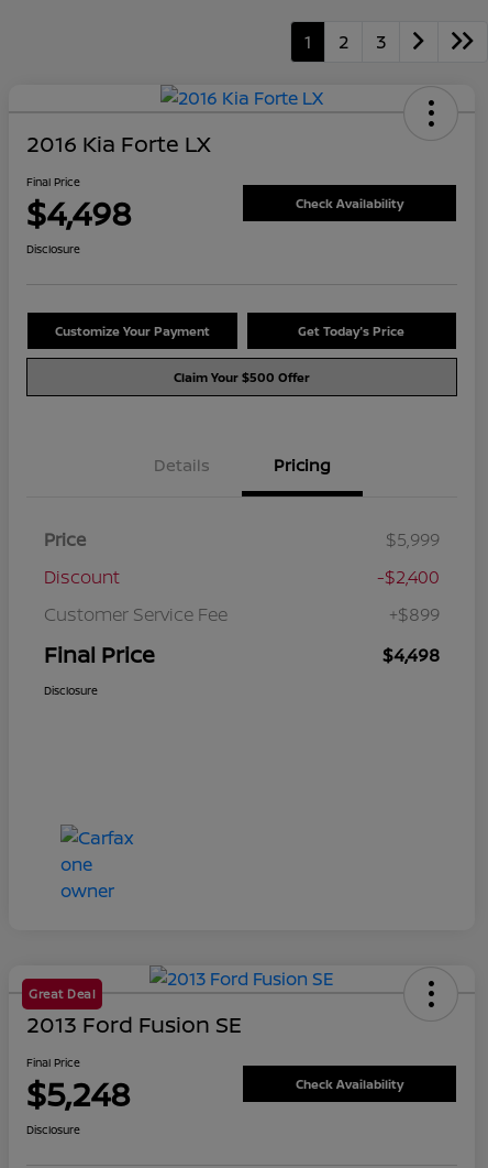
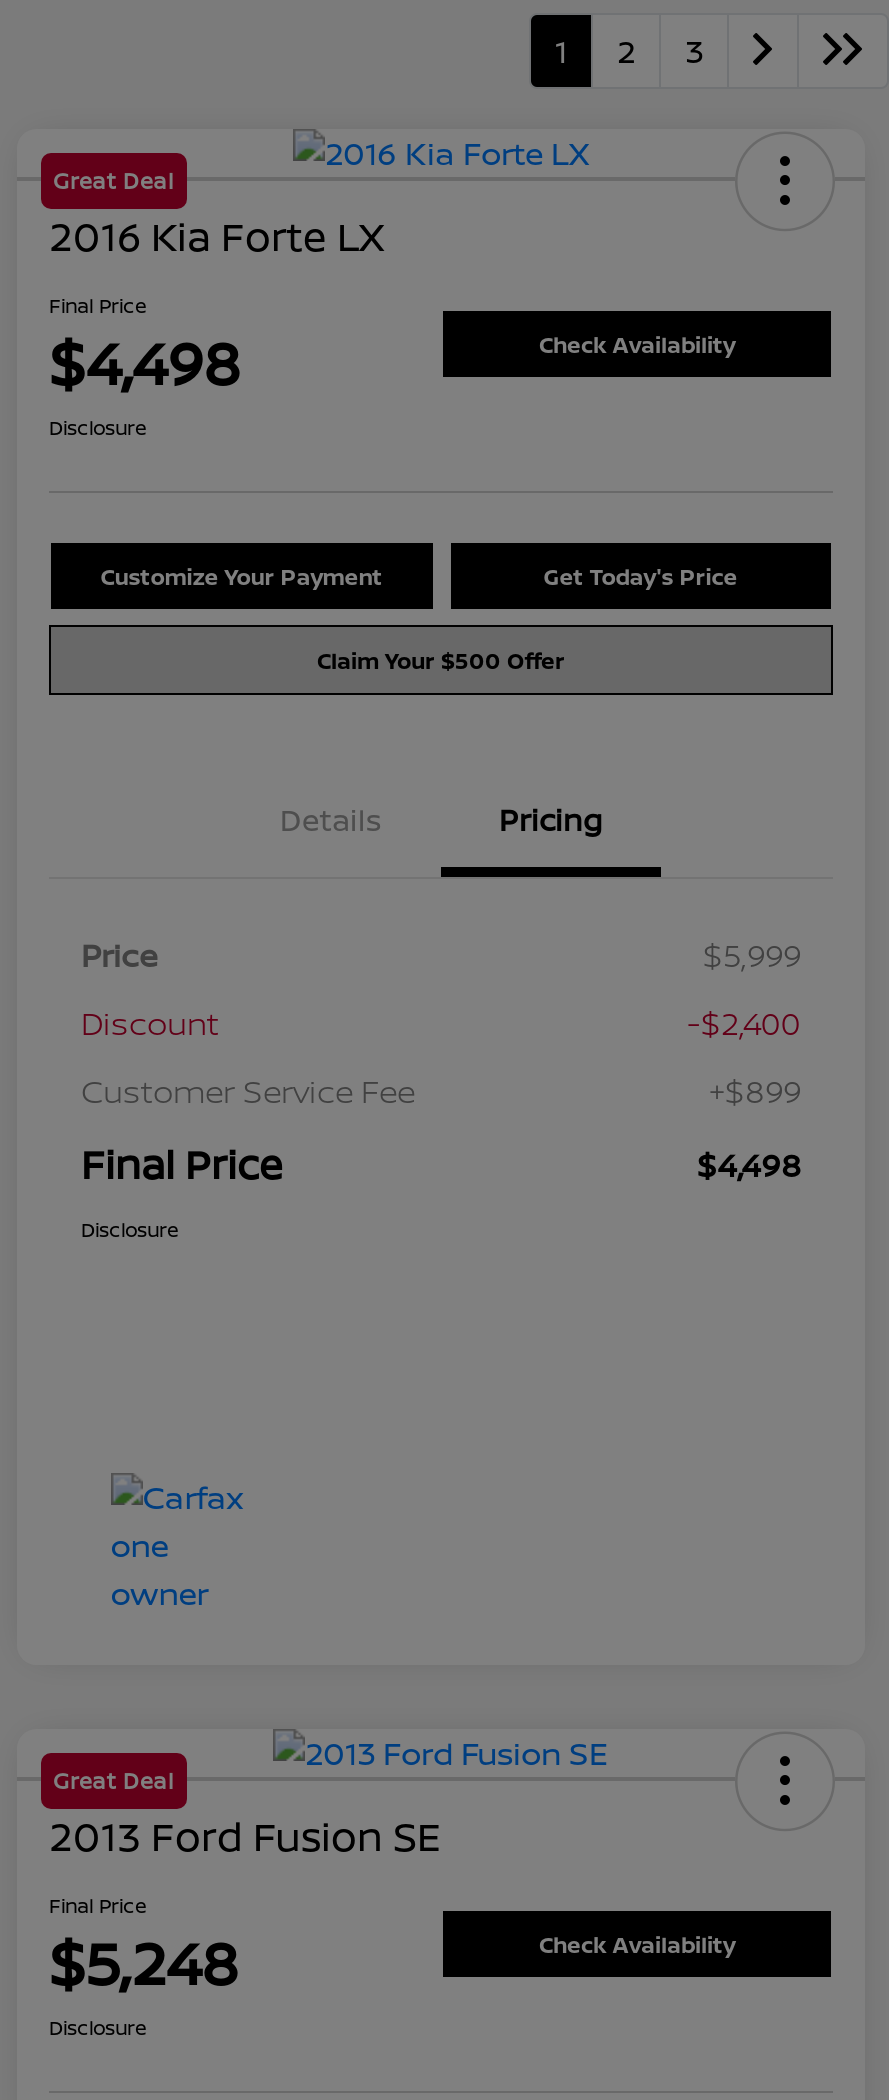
+ Great Deal
